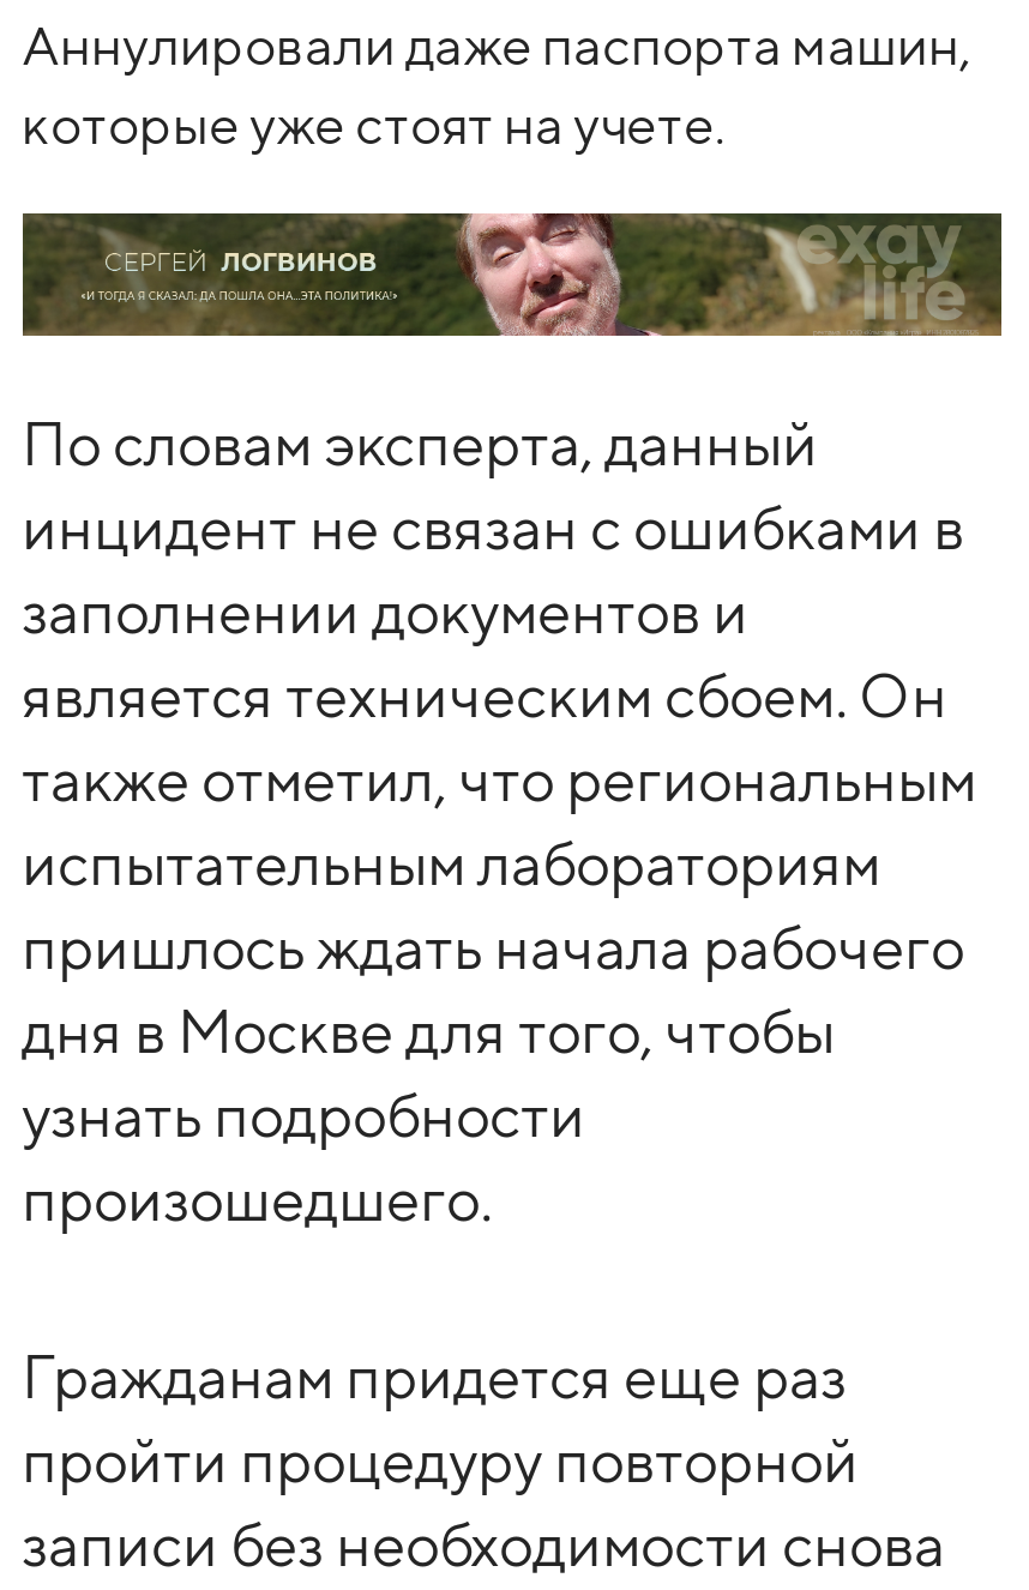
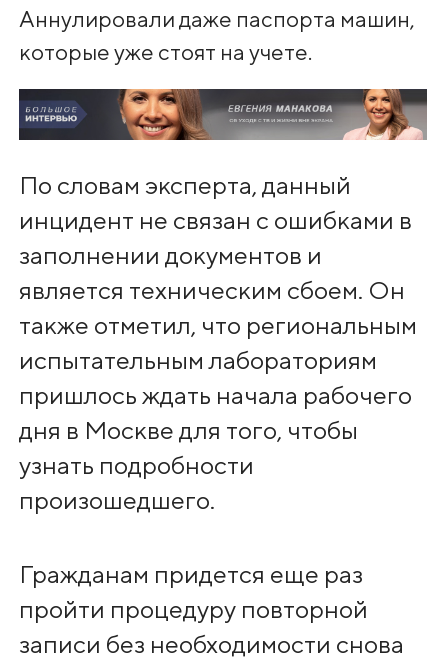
- [image]
+ [image]
